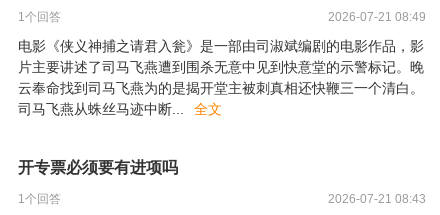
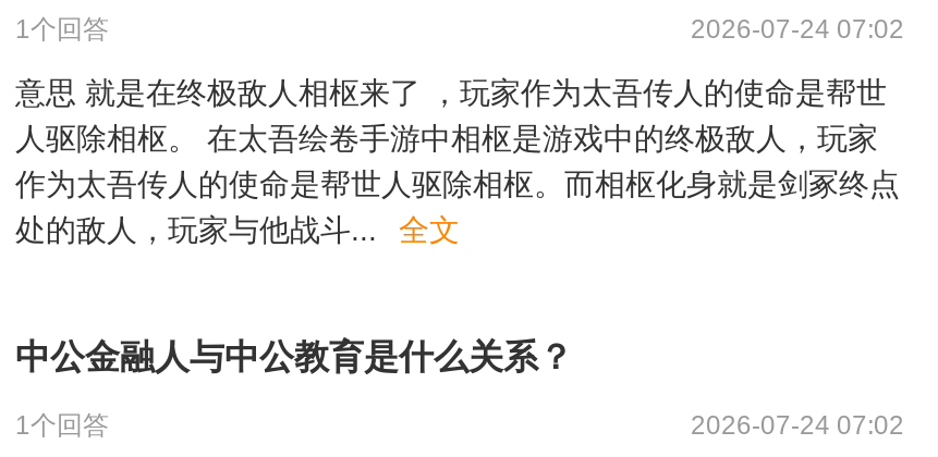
- 2026-07-21 08:49
+ 2026-07-24 07:02

- 电影《侠义神捕之请君入瓮》是一部由司淑斌编剧的电影作品，影
- 片主要讲述了司马飞燕遭到围杀无意中见到快意堂的示警标记。晚
- 云奉命找到司马飞燕为的是揭开堂主被刺真相还快鞭三一个清白。
- 司马飞燕从蛛丝马迹中断...
+ 意思 就是在终极敌人相枢来了 ，玩家作为太吾传人的使命是帮世
+ 人驱除相枢。 在太吾绘卷手游中相枢是游戏中的终极敌人，玩家
+ 作为太吾传人的使命是帮世人驱除相枢。而相枢化身就是剑冢终点
+ 处的敌人，玩家与他战斗...

- 开专票必须要有进项吗
+ 中公金融人与中公教育是什么关系？

- 2026-07-21 08:43
+ 2026-07-24 07:02
